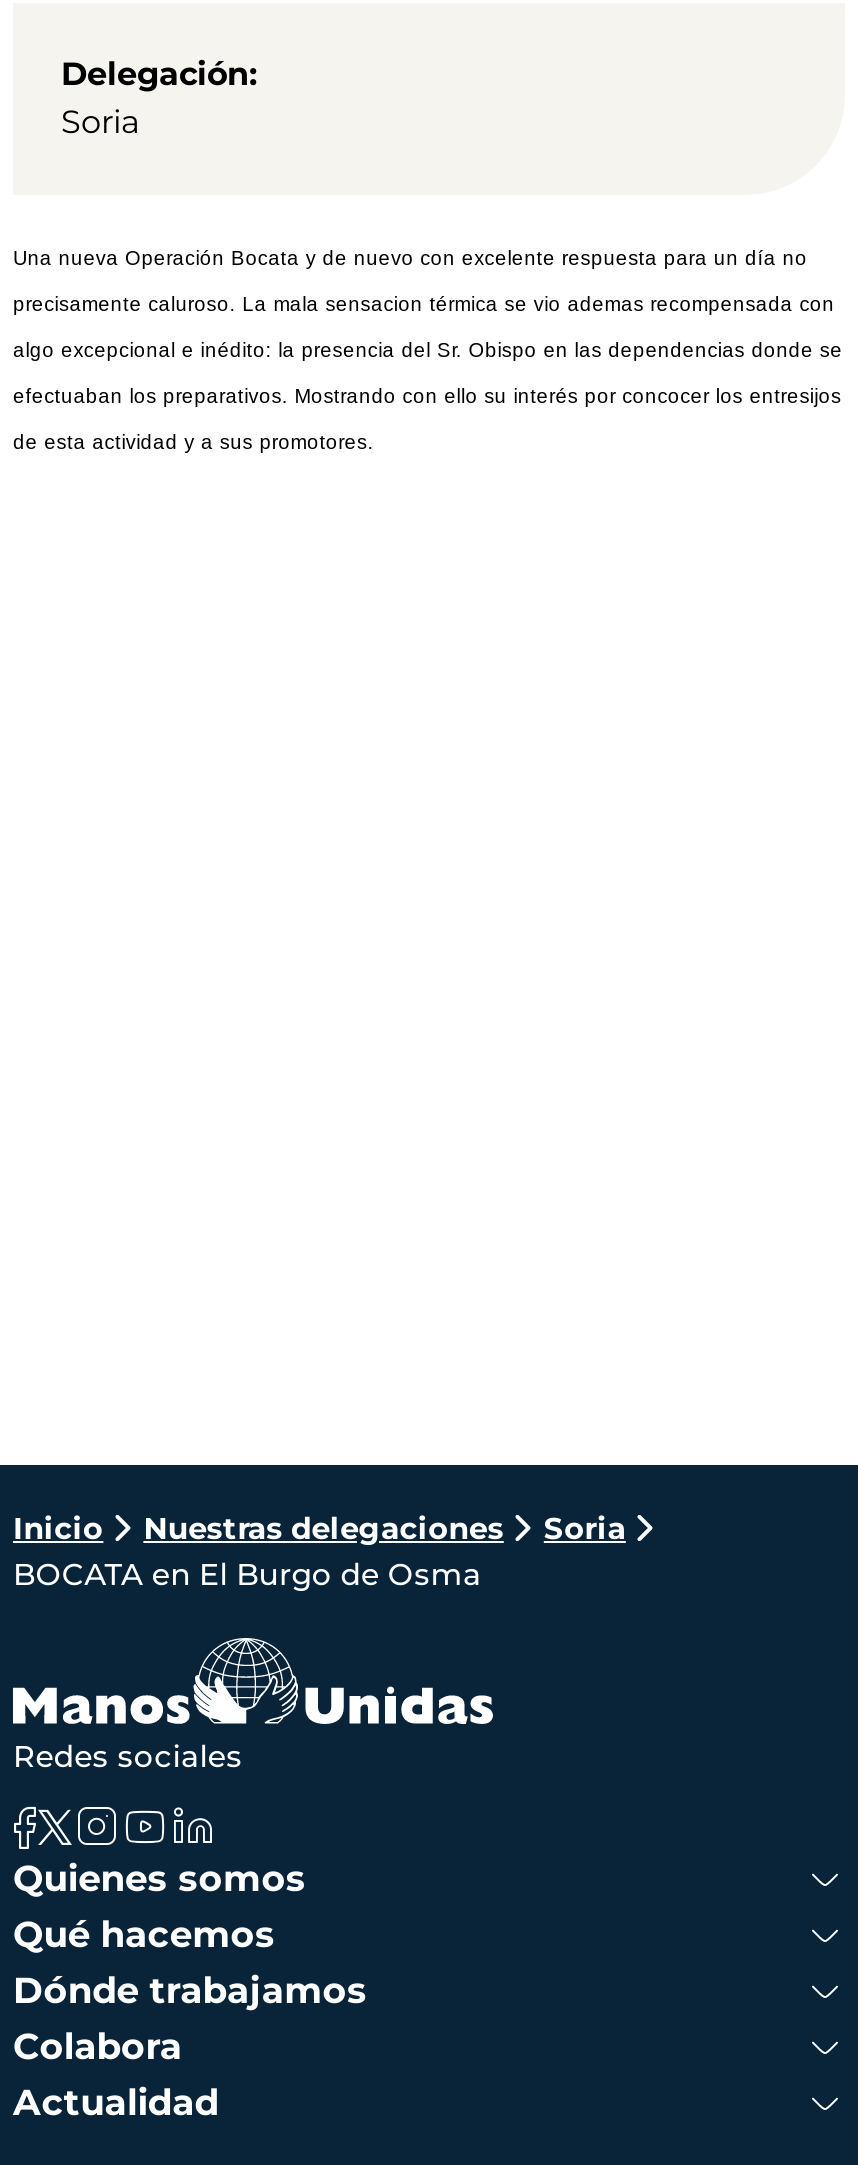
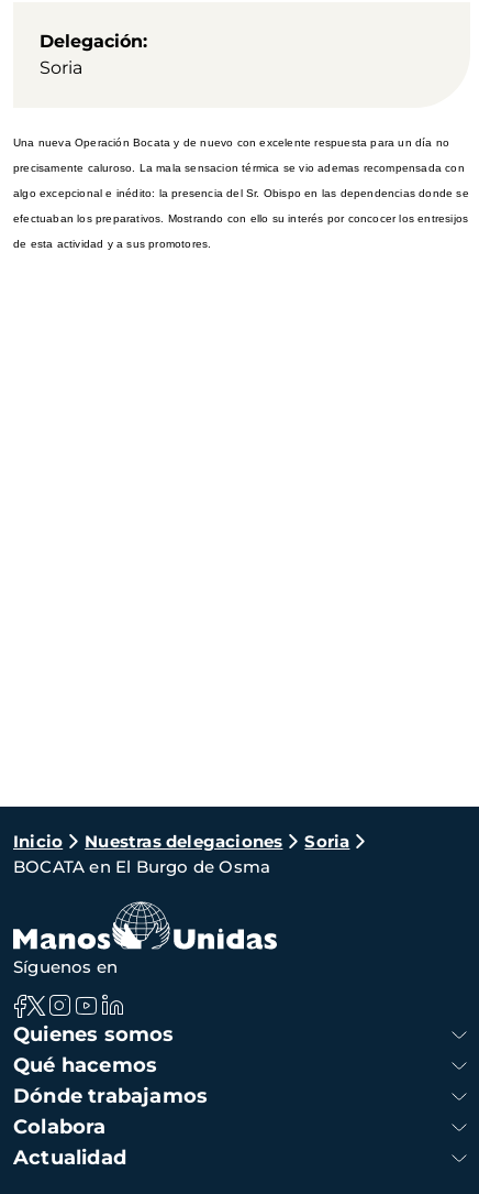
- Redes sociales
+ Síguenos en
